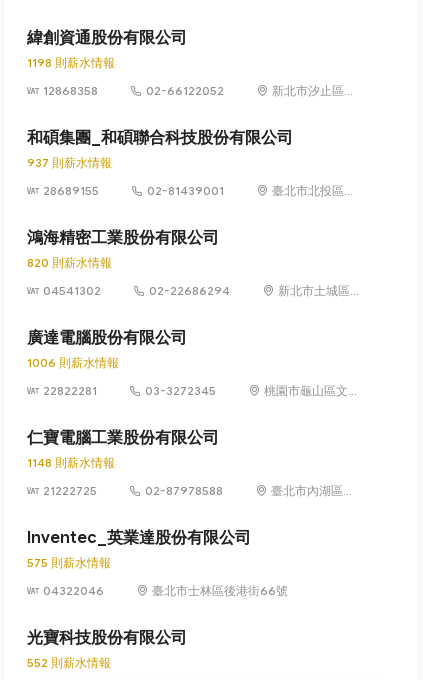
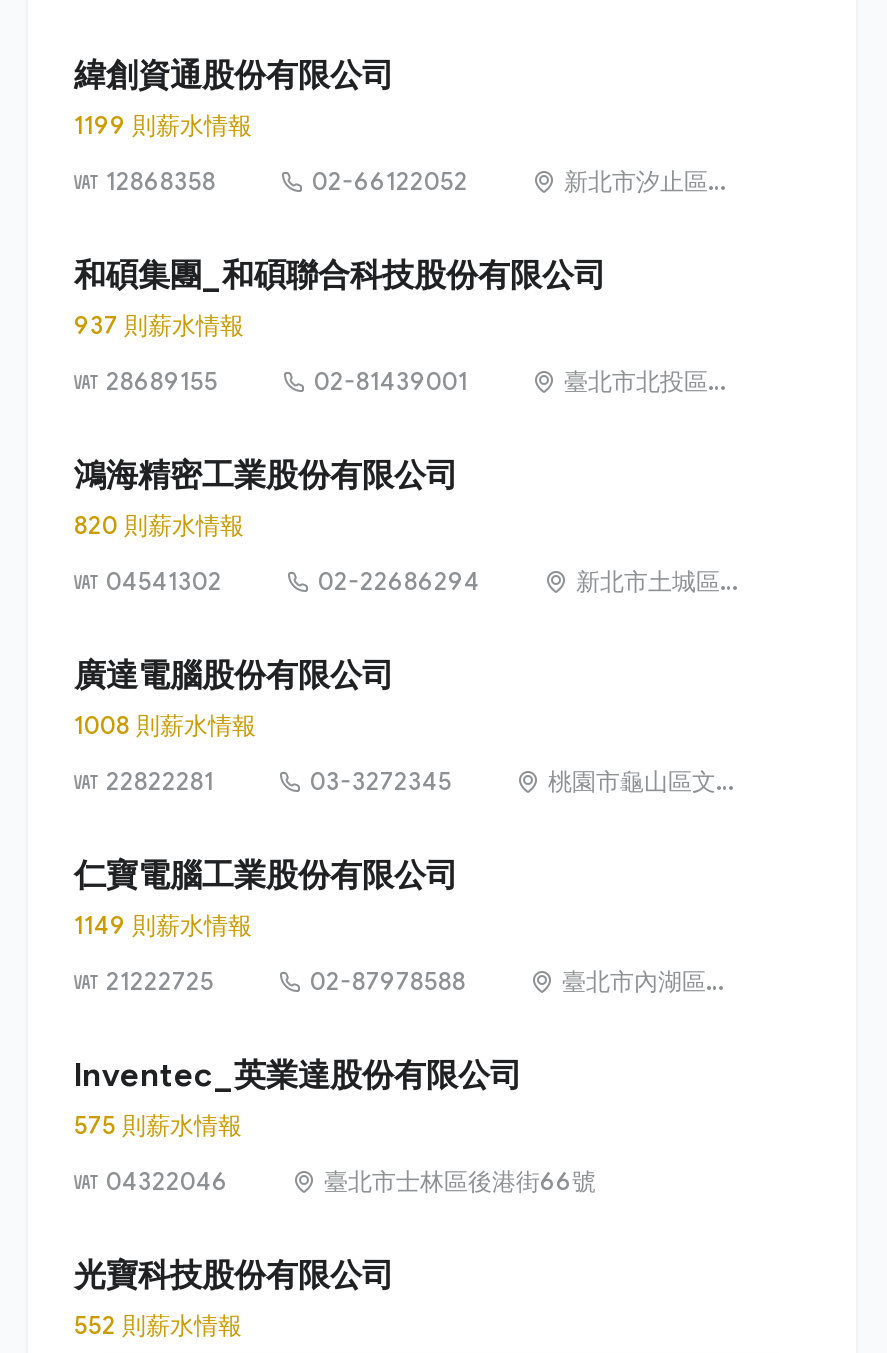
- 1198 則薪水情報
+ 1199 則薪水情報

- 1006 則薪水情報
+ 1008 則薪水情報

- 1148 則薪水情報
+ 1149 則薪水情報
